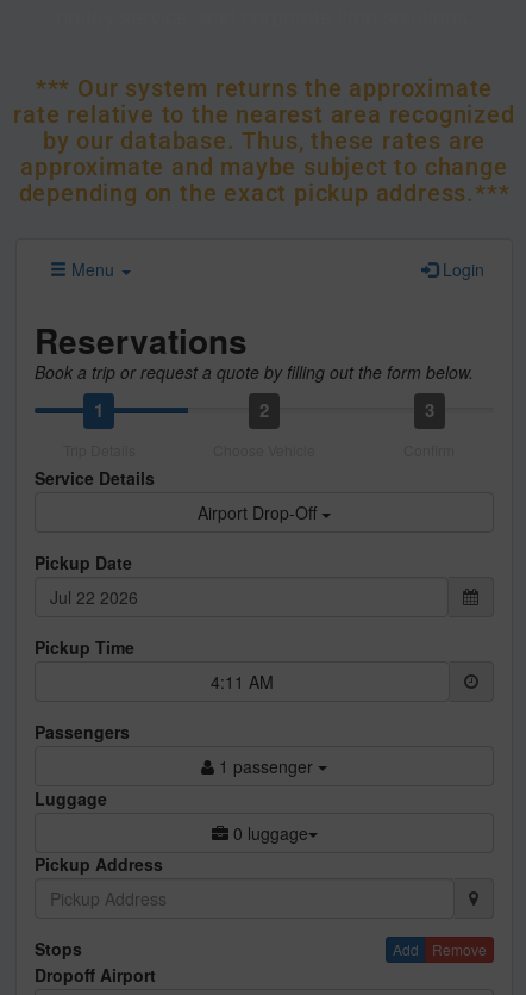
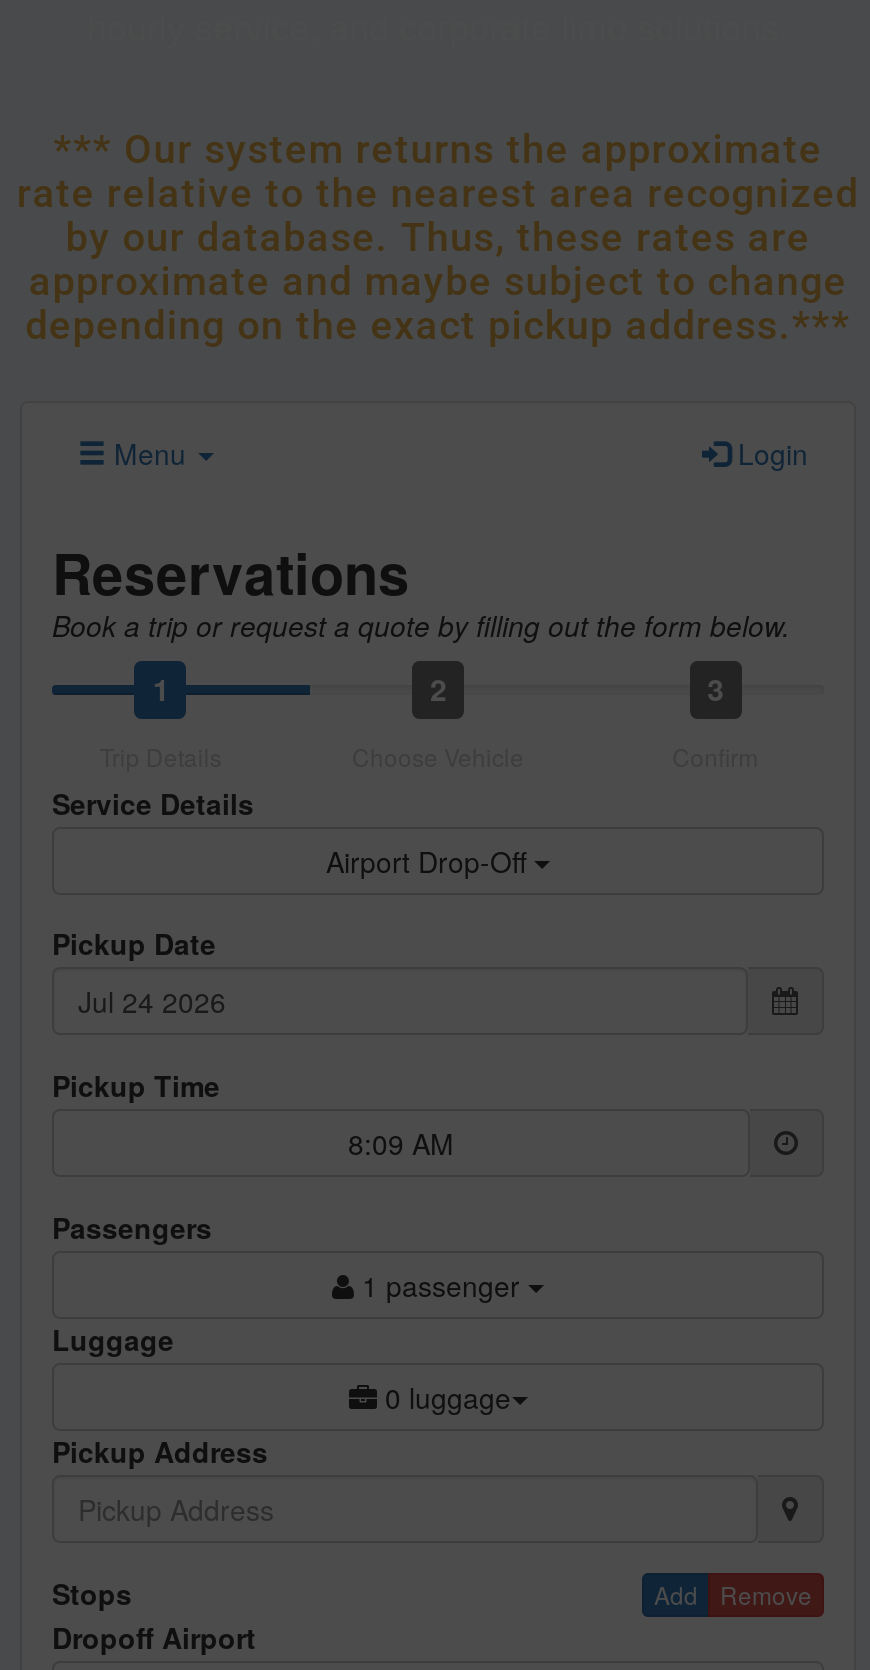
- 4:11 AM
+ 8:09 AM
